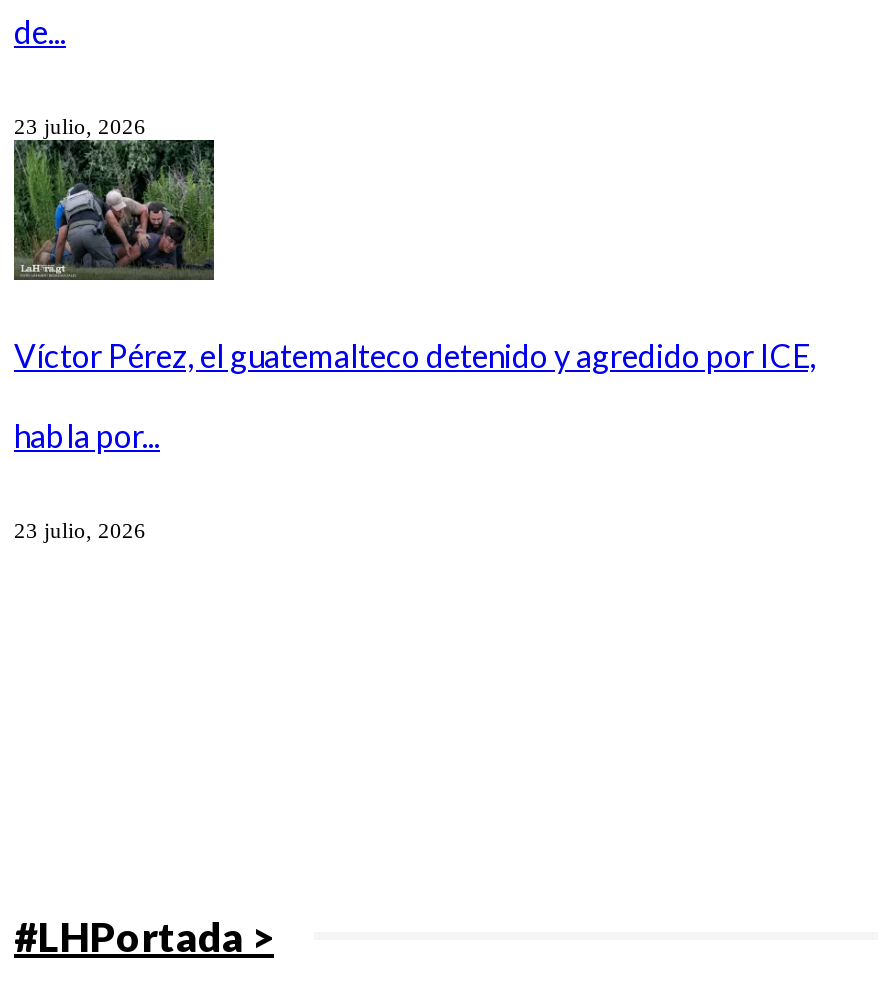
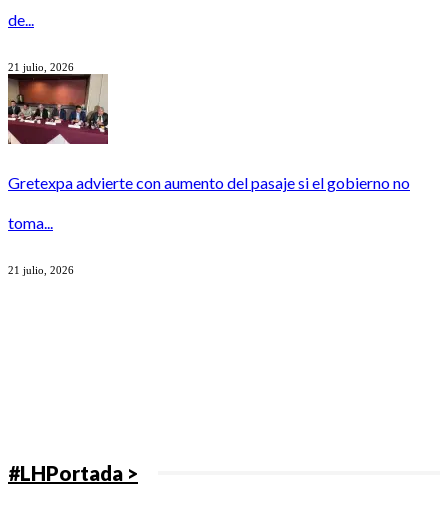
- 23 julio, 2026
+ 21 julio, 2026

- [image]
- Víctor Pérez, el guatemalteco detenido y agredido por ICE,
+ [image]
+ Gretexpa advierte con aumento del pasaje si el gobierno no

- habla por...
+ toma...

- 23 julio, 2026
+ 21 julio, 2026
